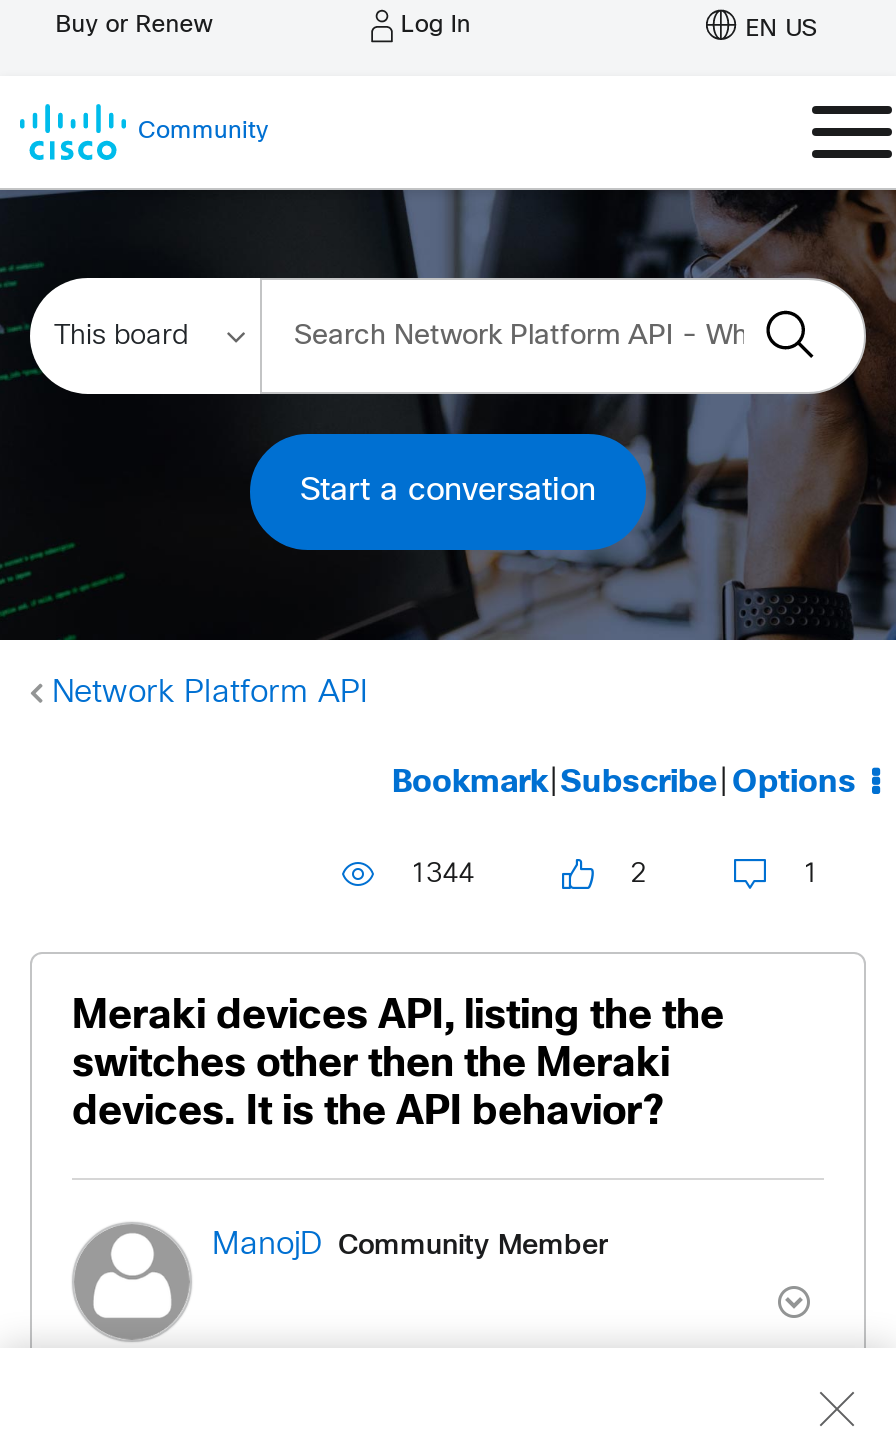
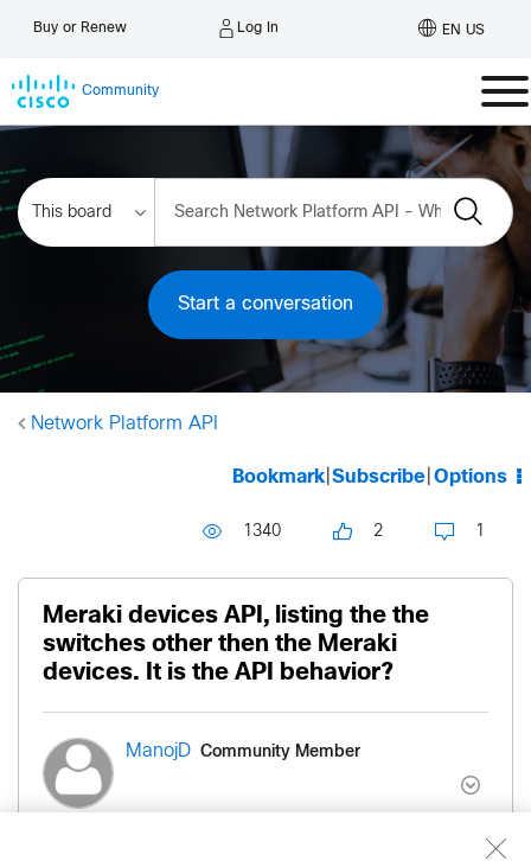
- 1344
+ 1340
